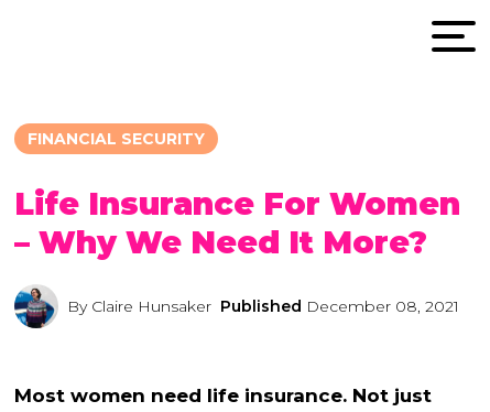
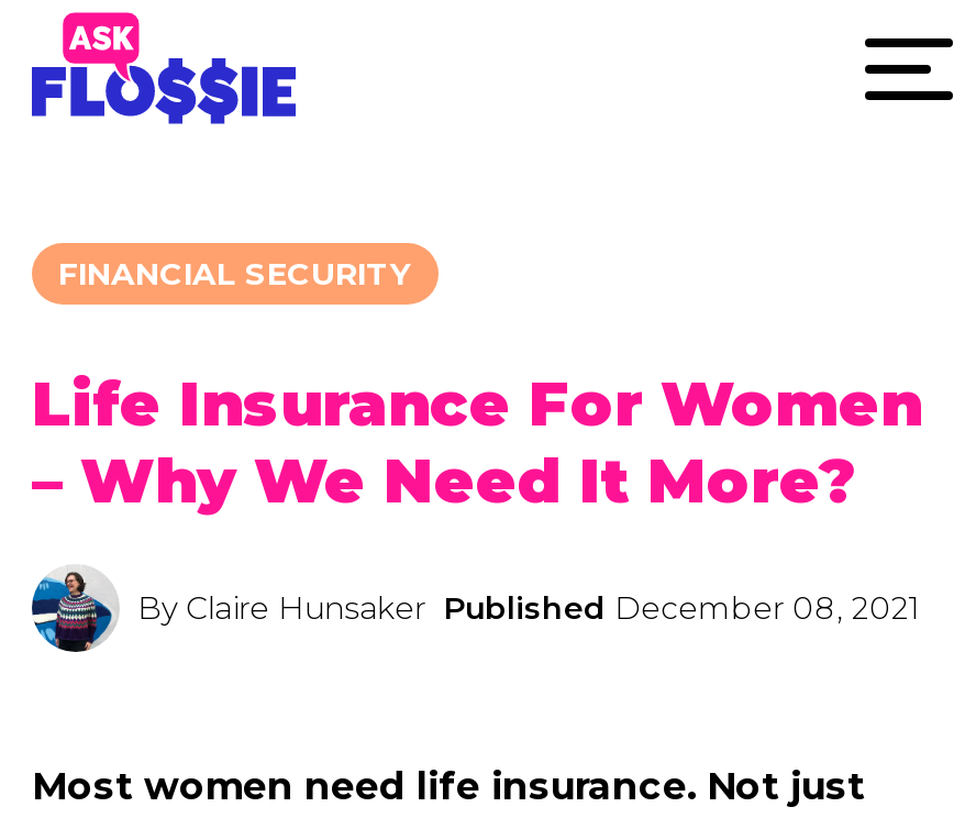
+ [image]
